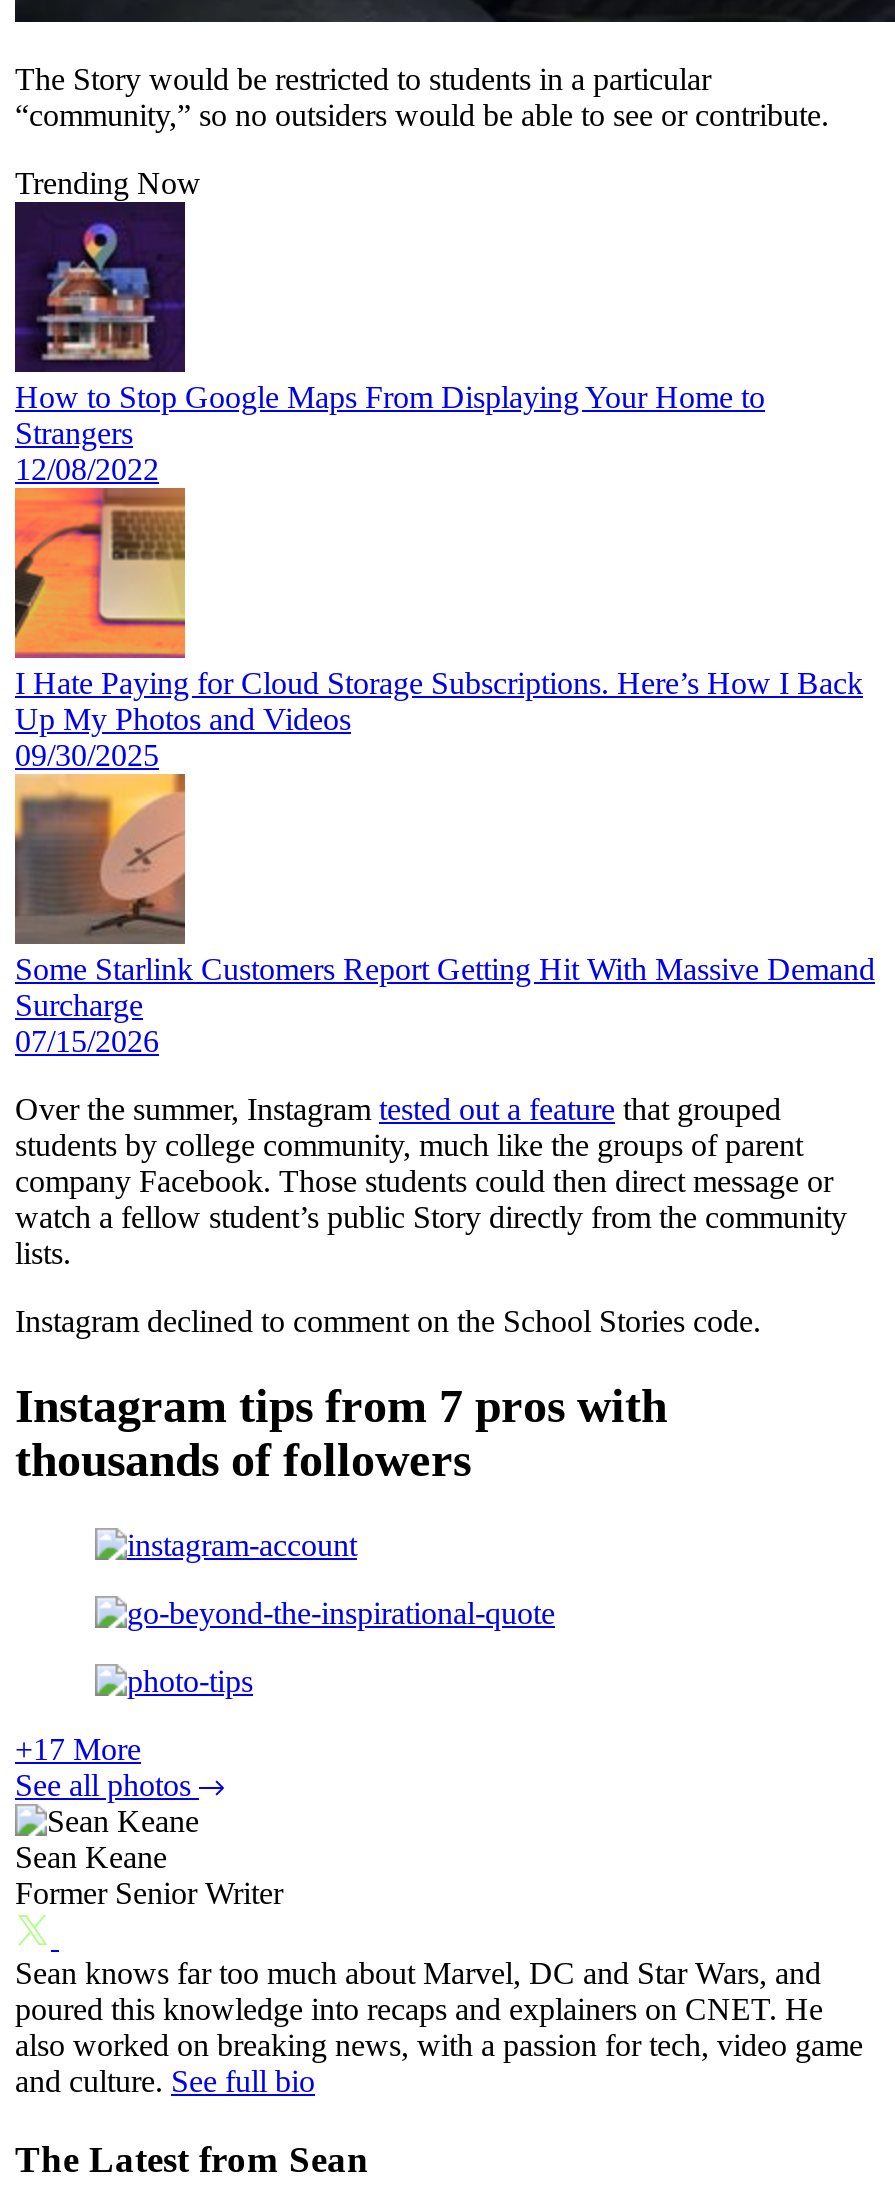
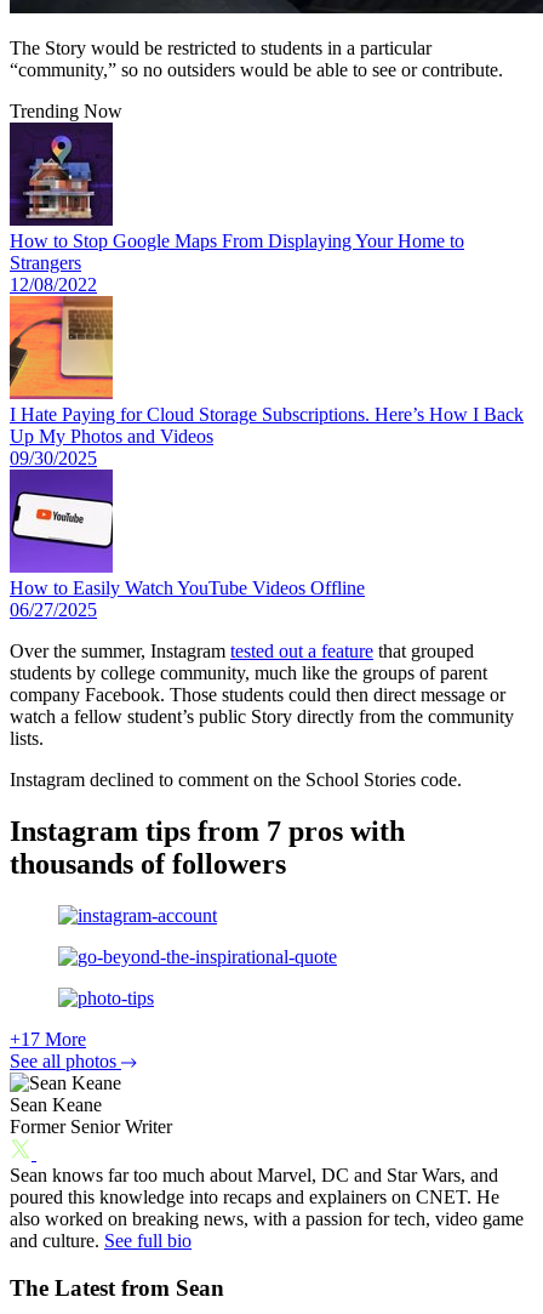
- [image]
- Some Starlink Customers Report Getting Hit With Massive Demand
- Surcharge
- 07/15/2026
+ [image]
+ How to Easily Watch YouTube Videos Offline
+ 06/27/2025
